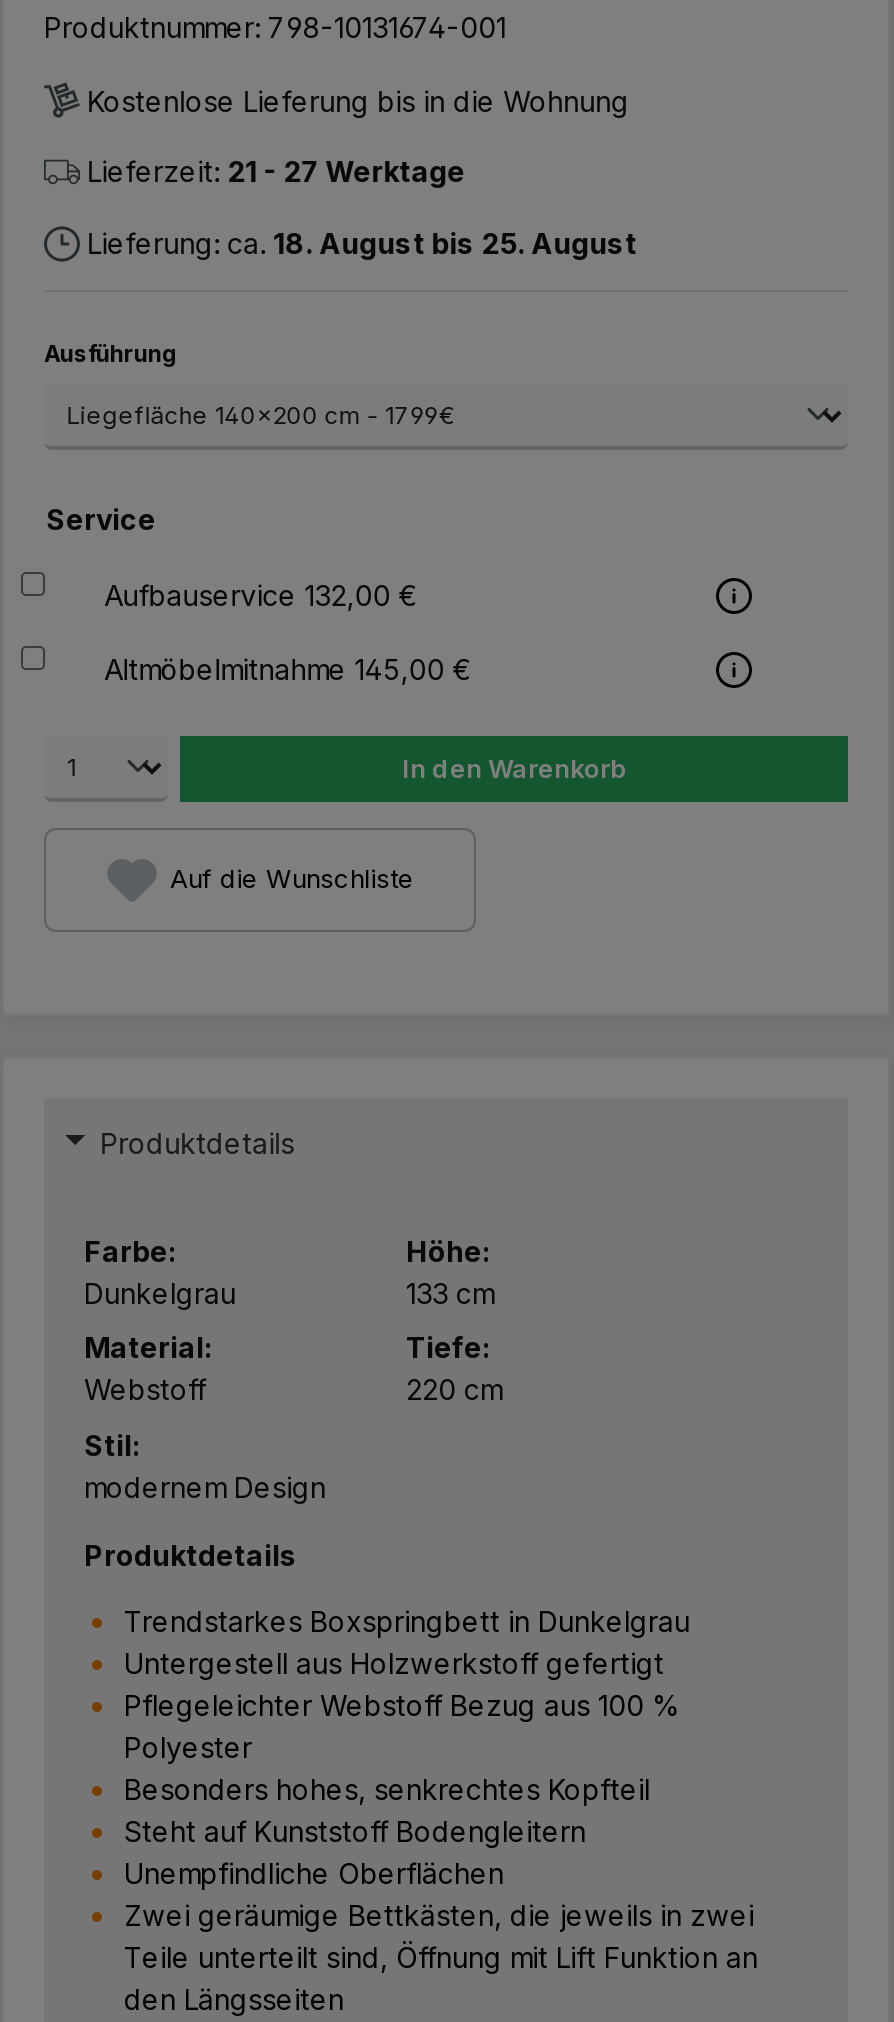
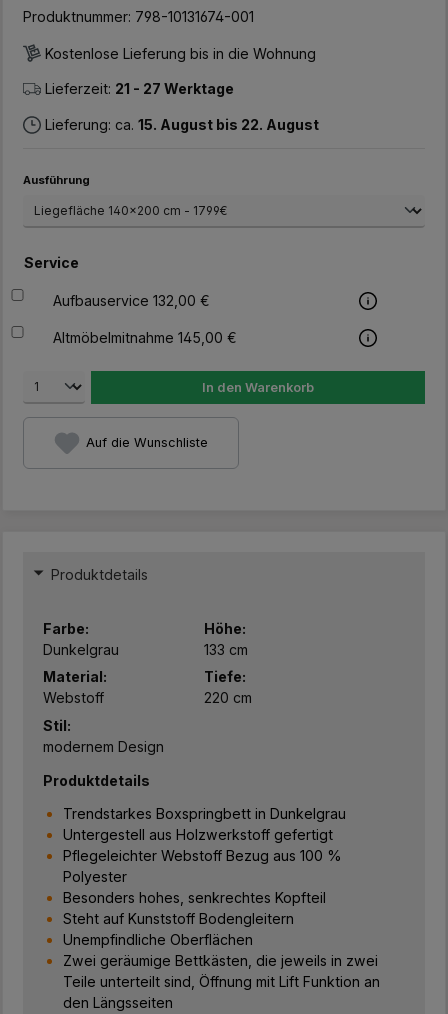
- Lieferung: ca. 18. August bis 25. August
+ Lieferung: ca. 15. August bis 22. August
